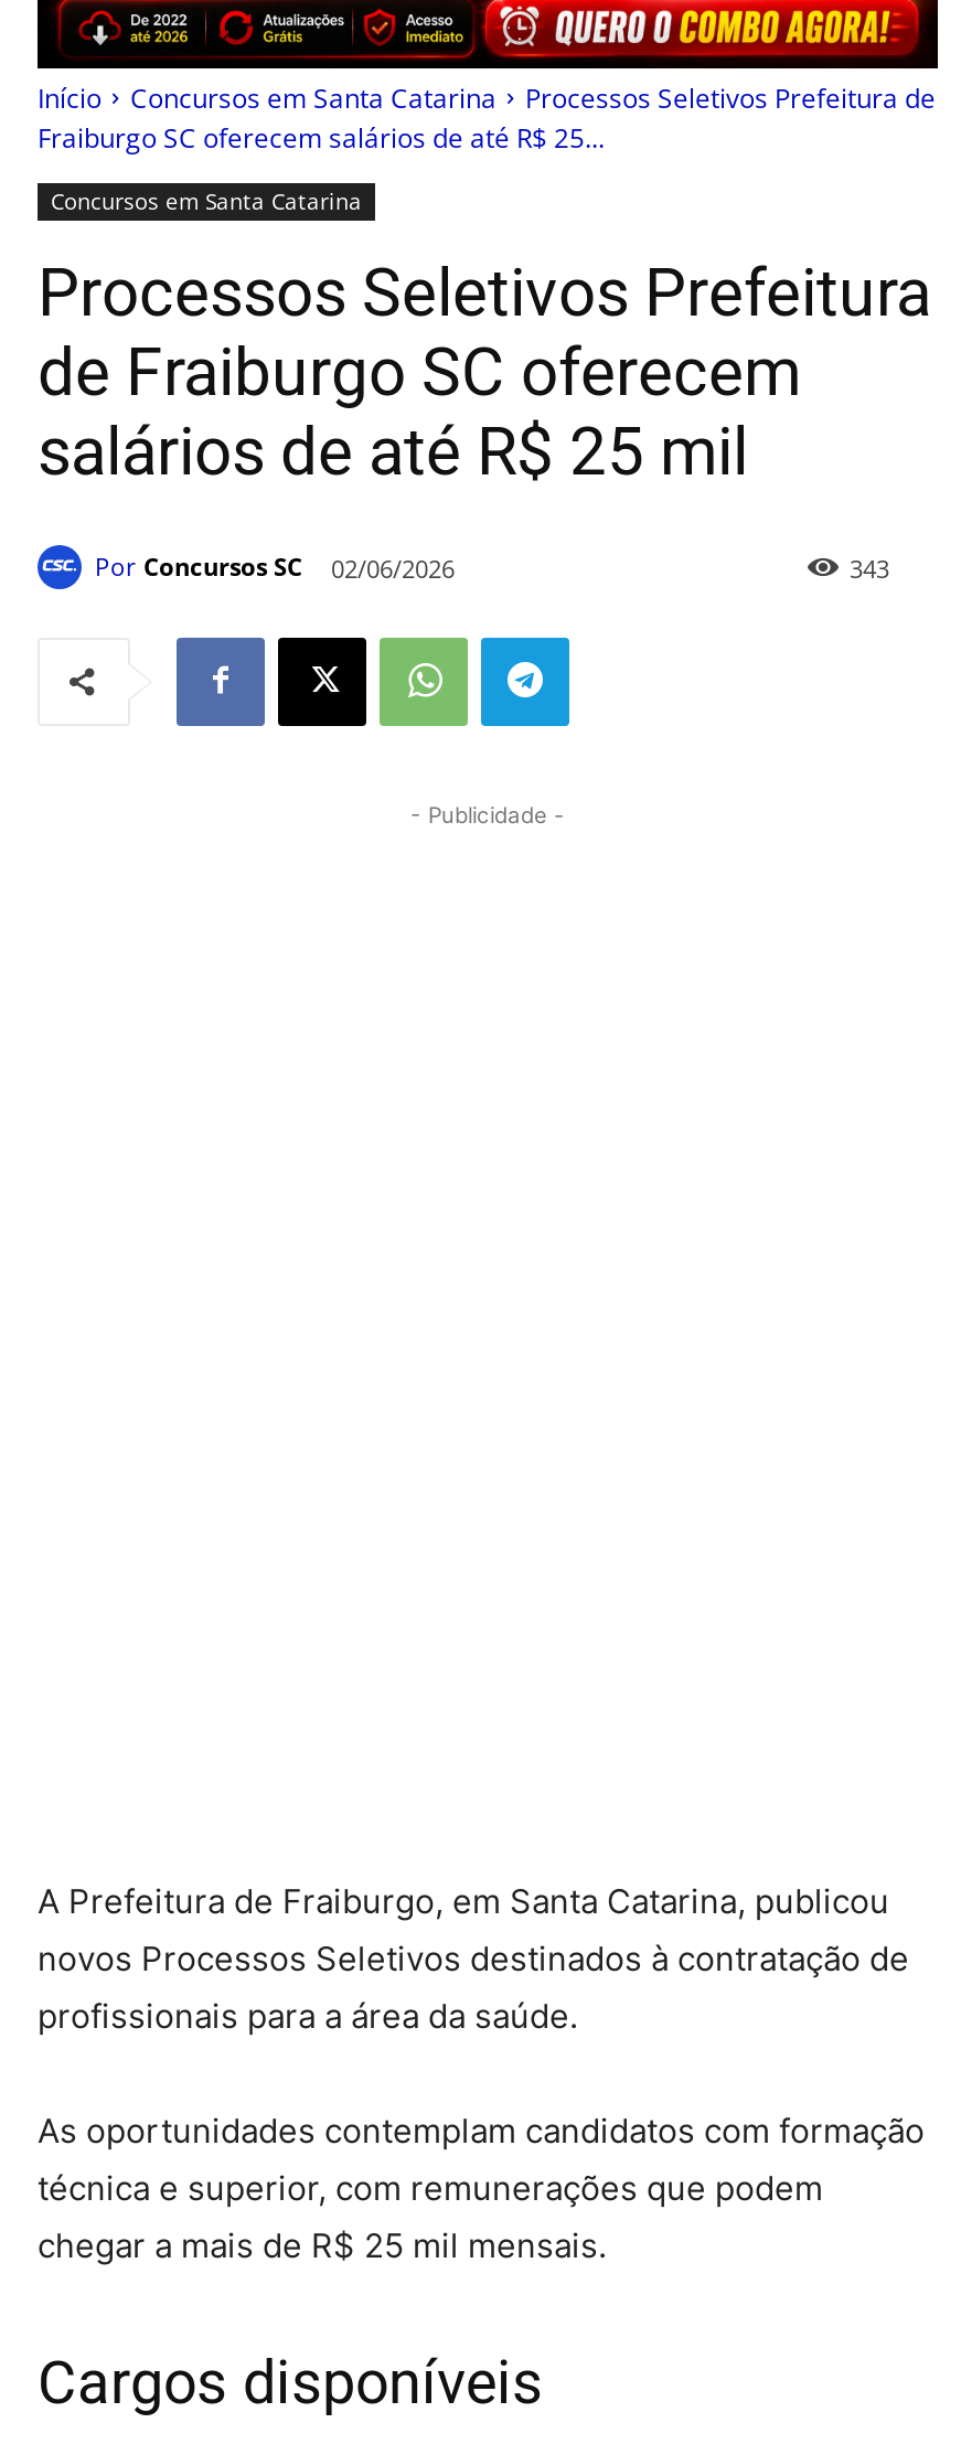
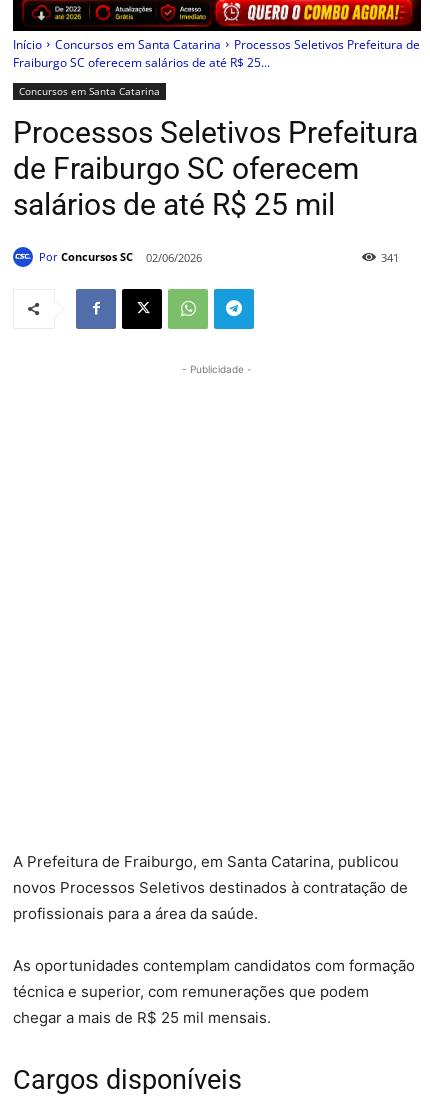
- 343
+ 341
